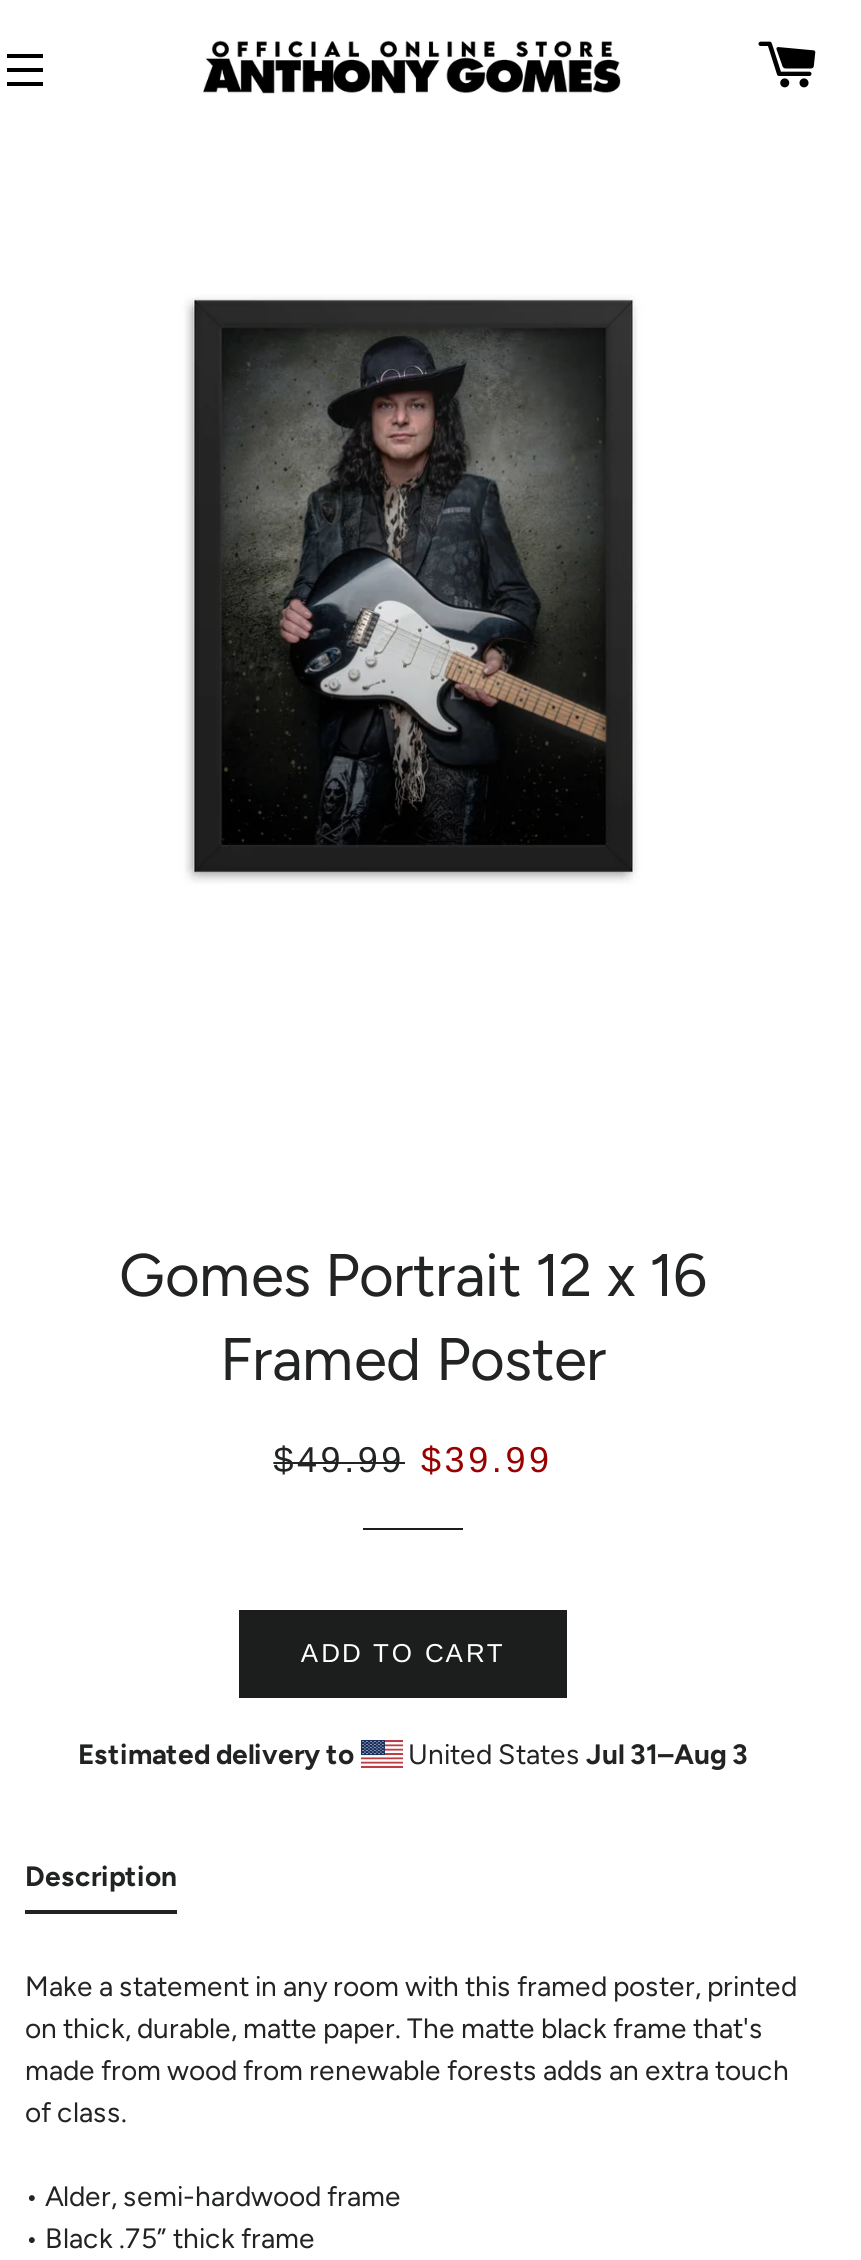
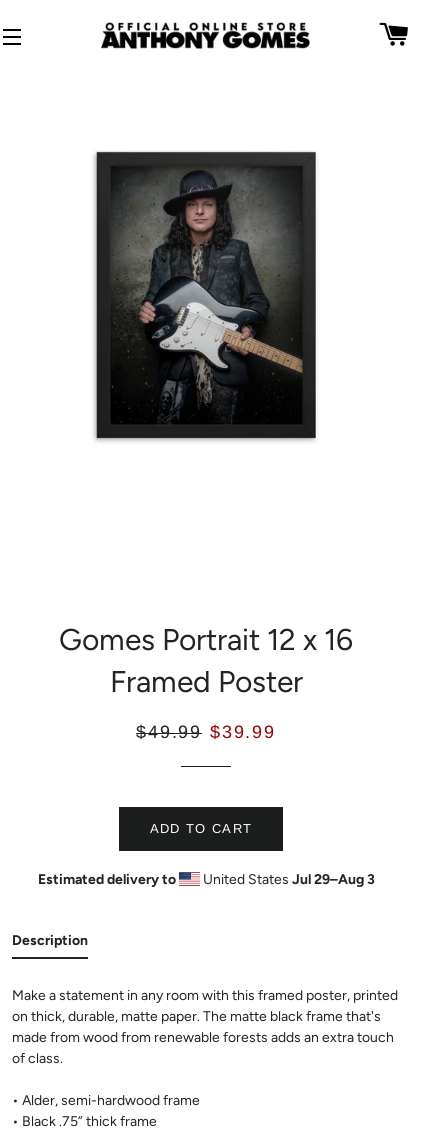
- United States Jul 31–Aug 3
+ United States Jul 29–Aug 3
